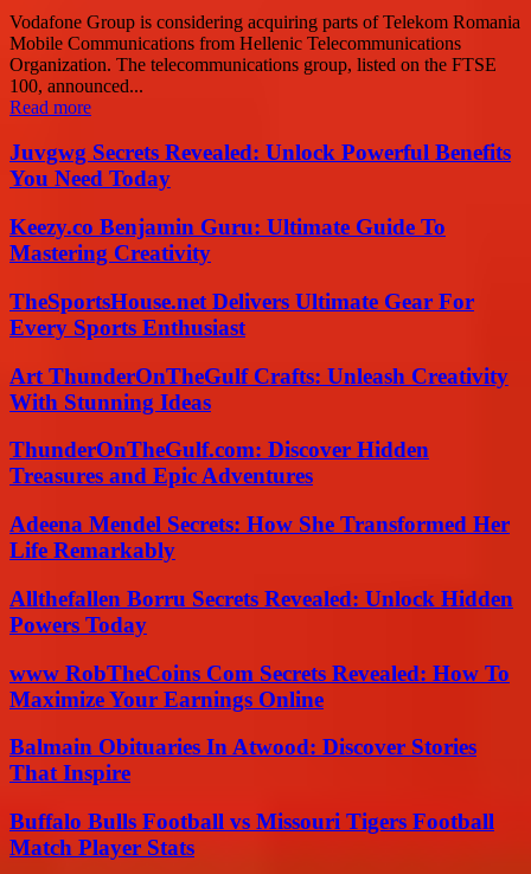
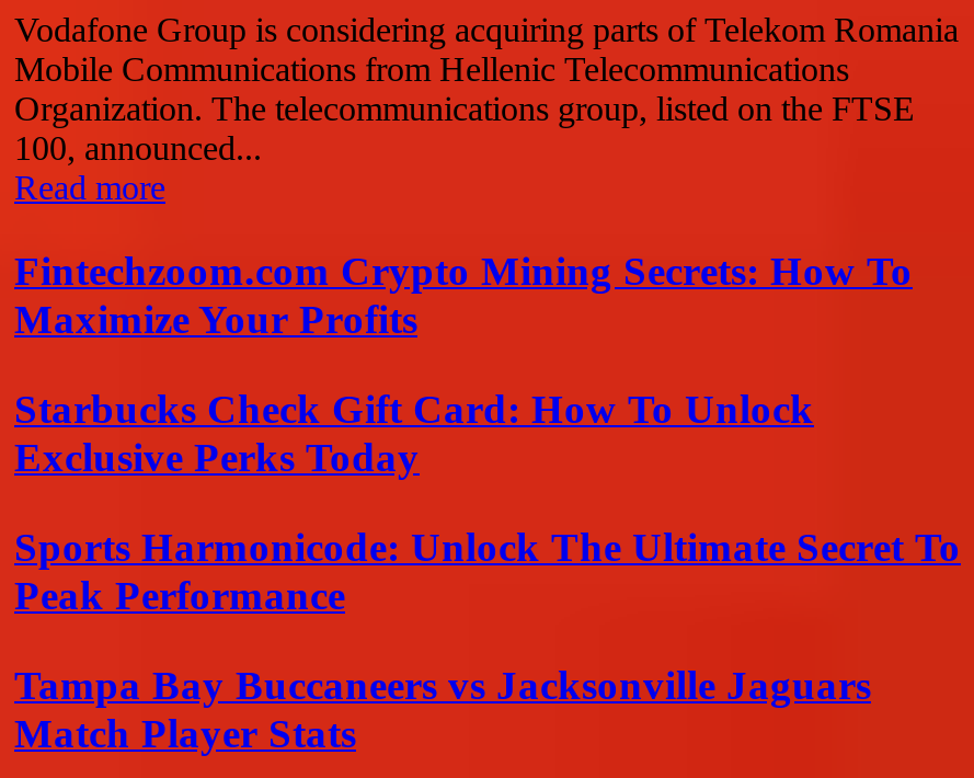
- Juvgwg Secrets Revealed: Unlock Powerful Benefits
- You Need Today
- Keezy.co Benjamin Guru: Ultimate Guide To
- Mastering Creativity
- TheSportsHouse.net Delivers Ultimate Gear For
- Every Sports Enthusiast
- Art ThunderOnTheGulf Crafts: Unleash Creativity
- With Stunning Ideas
- ThunderOnTheGulf.com: Discover Hidden
- Treasures and Epic Adventures
- Adeena Mendel Secrets: How She Transformed Her
- Life Remarkably
- Allthefallen Borru Secrets Revealed: Unlock Hidden
- Powers Today
- www RobTheCoins Com Secrets Revealed: How To
- Maximize Your Earnings Online
- Balmain Obituaries In Atwood: Discover Stories
- That Inspire
- Buffalo Bulls Football vs Missouri Tigers Football
+ Fintechzoom.com Crypto Mining Secrets: How To
+ Maximize Your Profits
+ Starbucks Check Gift Card: How To Unlock
+ Exclusive Perks Today
+ Sports Harmonicode: Unlock The Ultimate Secret To
+ Peak Performance
+ Tampa Bay Buccaneers vs Jacksonville Jaguars
